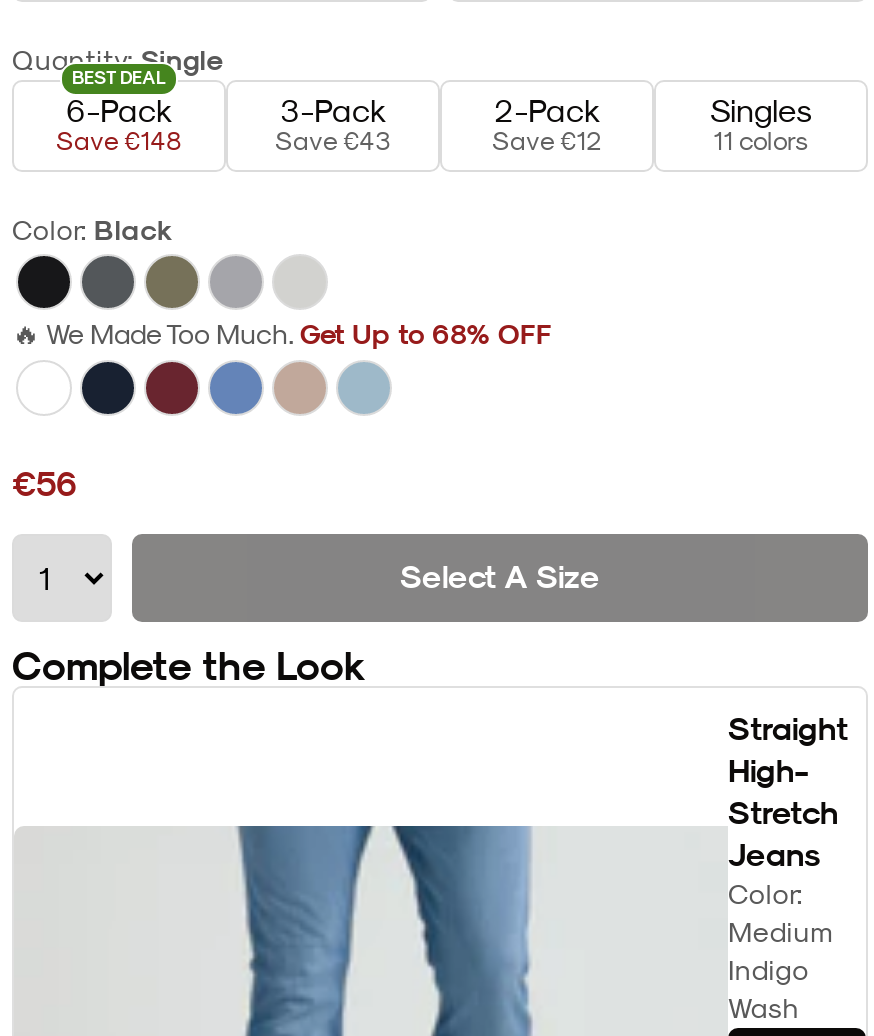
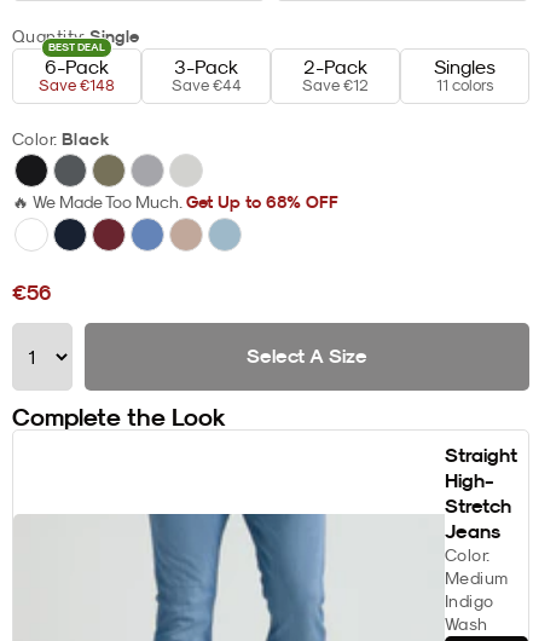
- Save €43
+ Save €44
